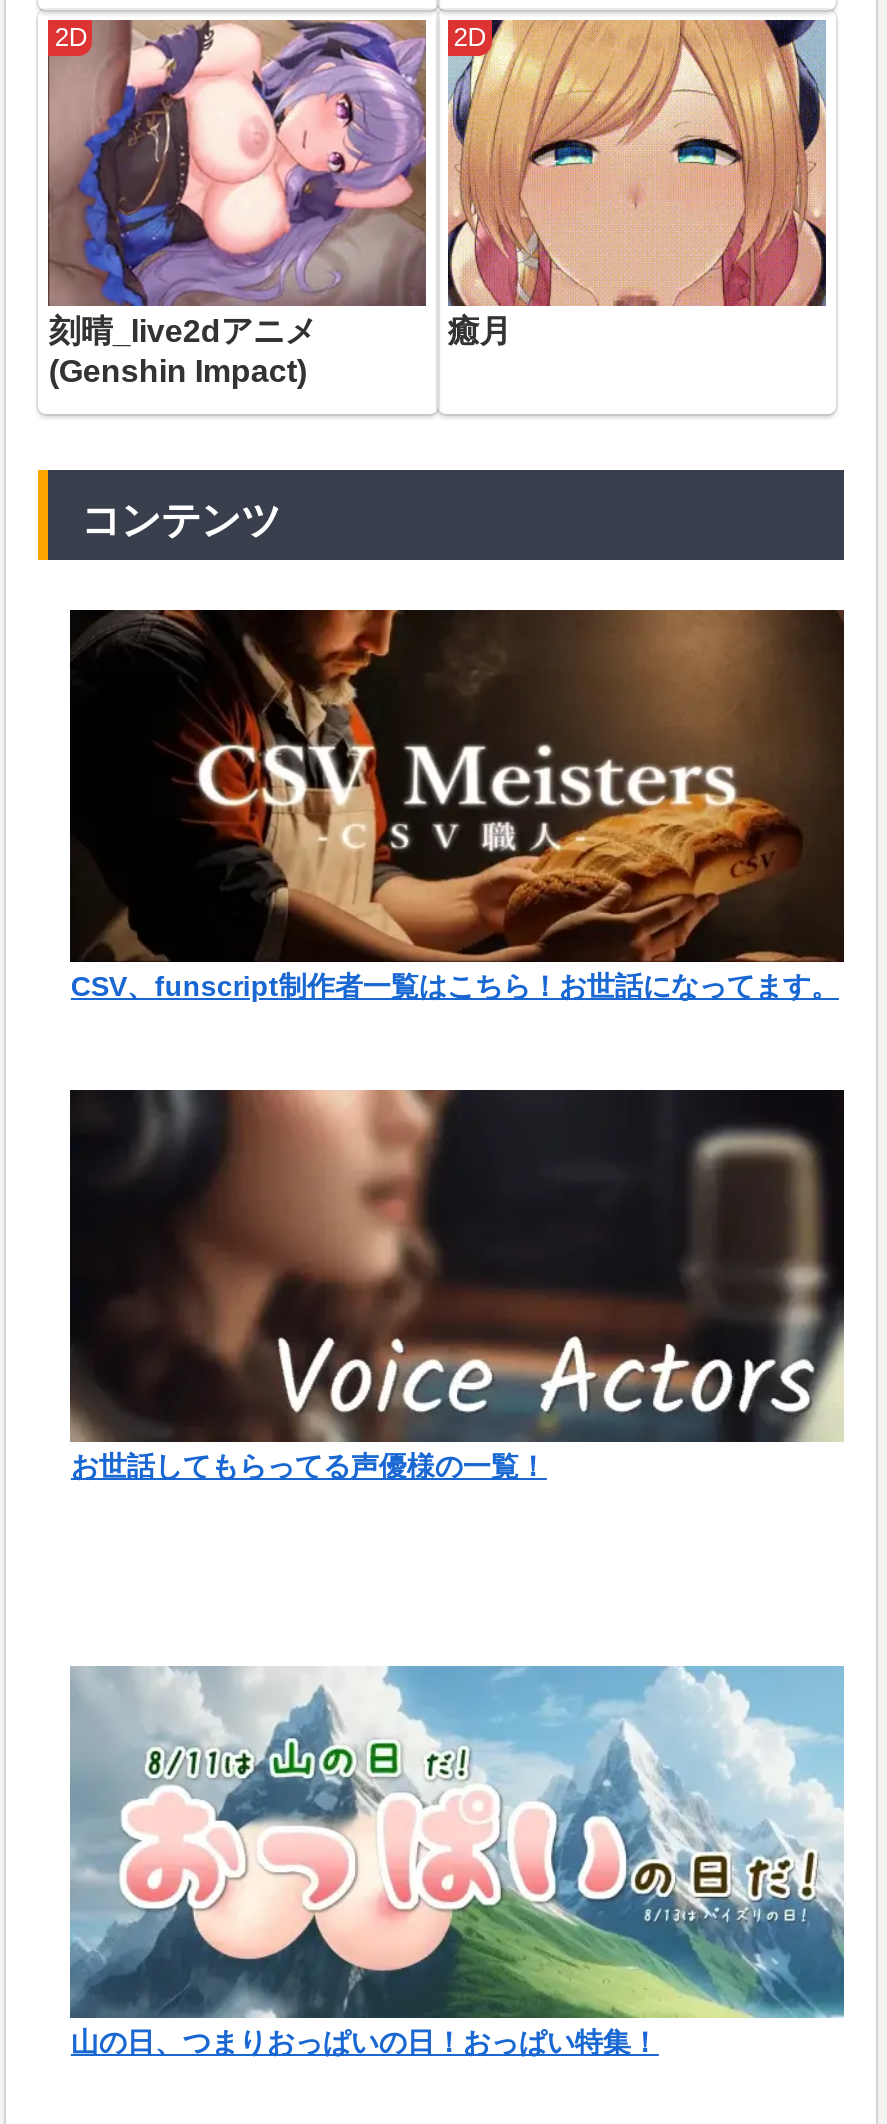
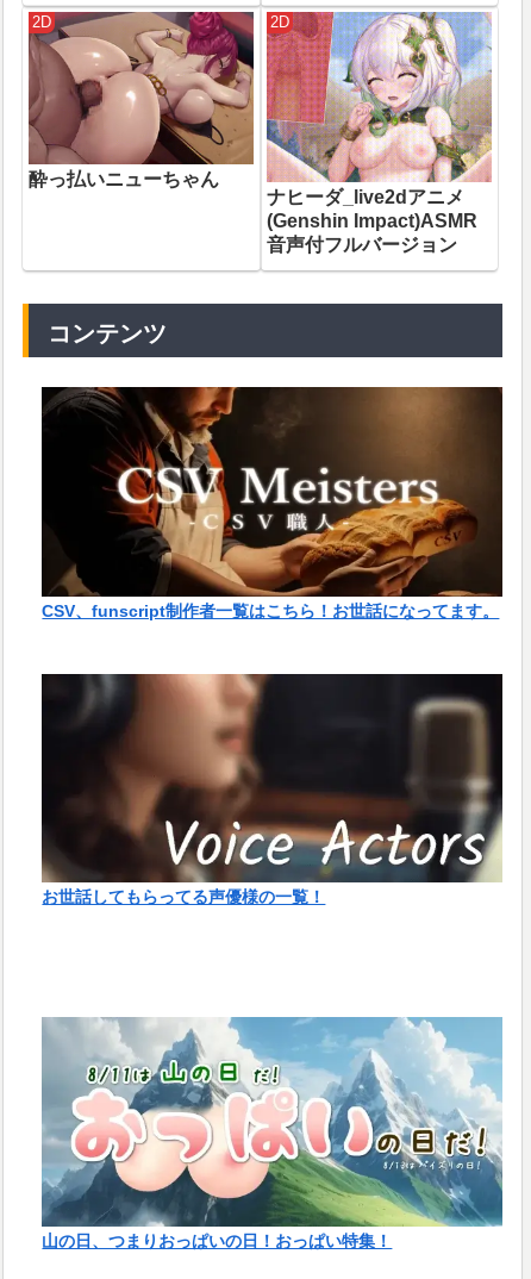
- [image]
- 刻晴_live2dアニメ
- (Genshin Impact)
+ [image]
+ 酔っ払いニューちゃん

- [image]
- 癒月
+ [image]
+ ナヒーダ_live2dアニメ
+ (Genshin Impact)ASMR
+ 音声付フルバージョン
